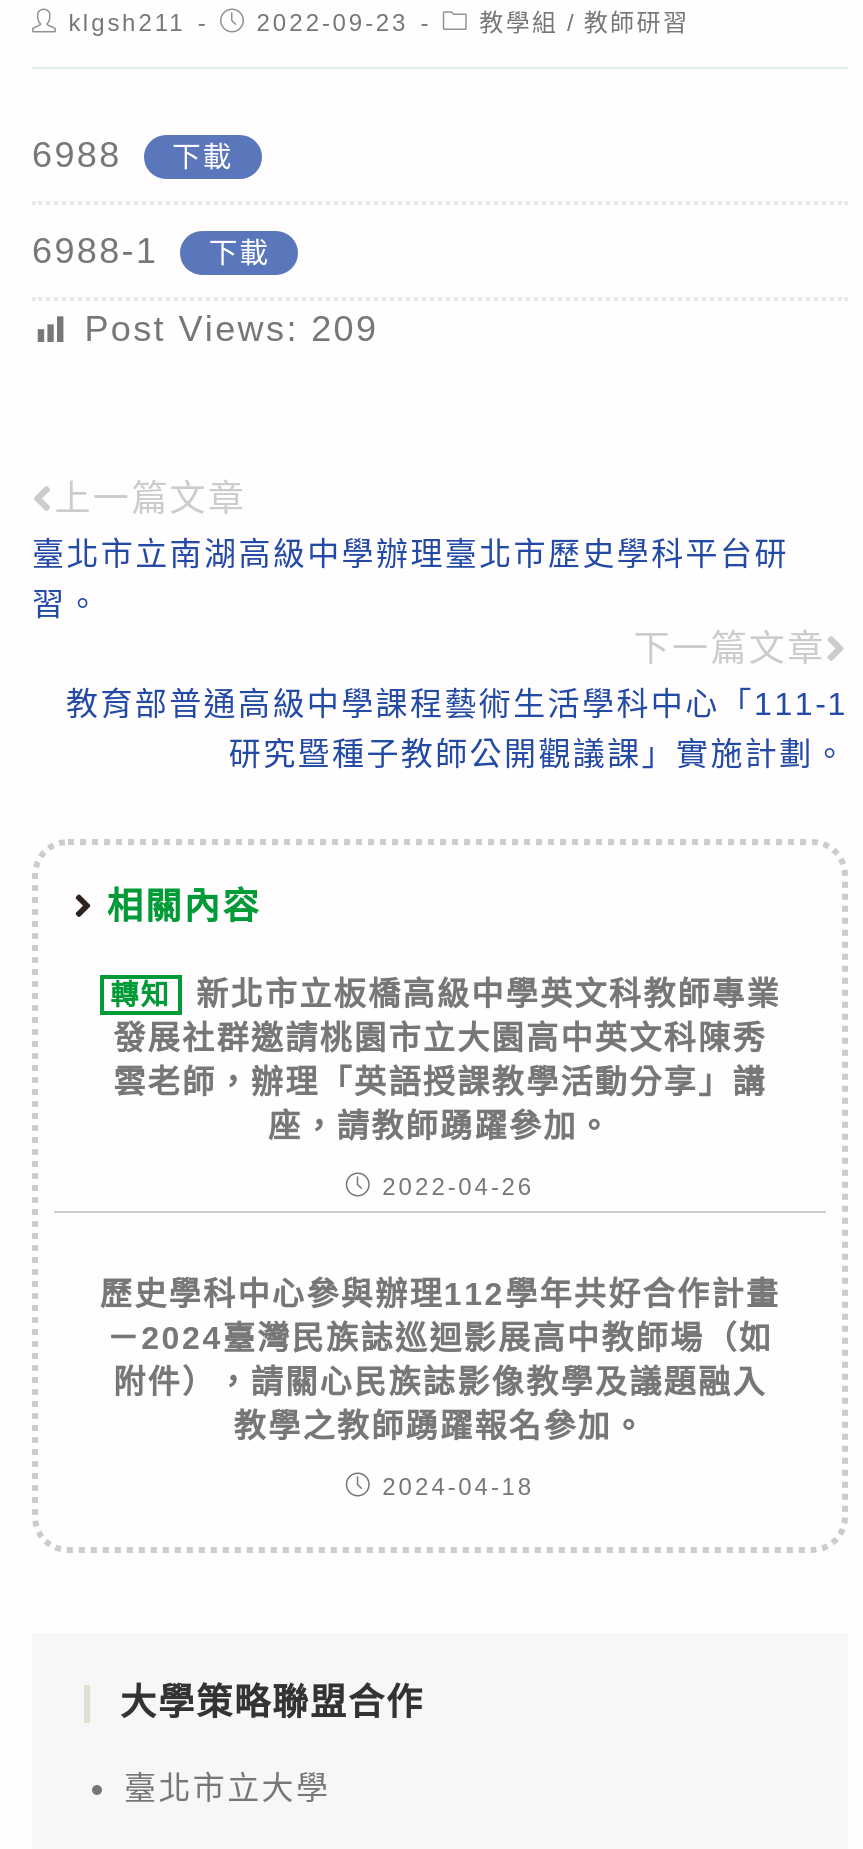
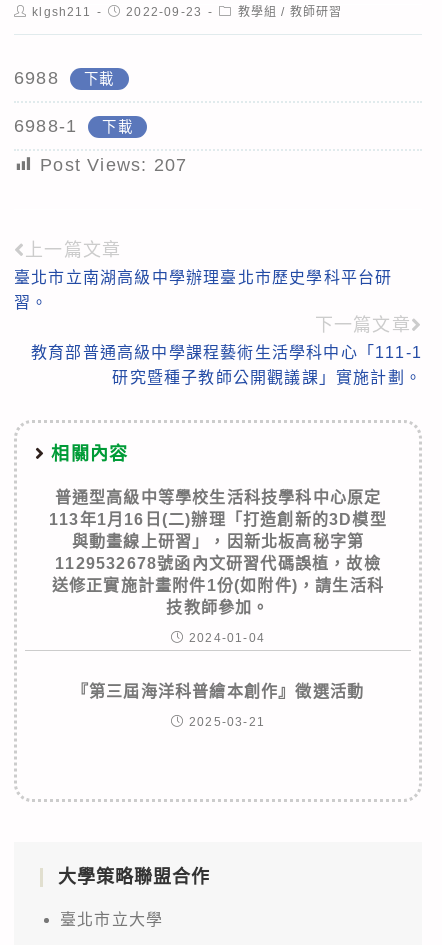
- Post Views: 209
+ Post Views: 207

- 轉知
- 新北市立板橋高級中學英文科教師專業
- 發展社群邀請桃園市立大園高中英文科陳秀
- 雲老師，辦理「英語授課教學活動分享」講
- 座，請教師踴躍參加。
+ 普通型高級中等學校生活科技學科中心原定
+ 113年1月16日(二)辦理「打造創新的3D模型
+ 與動畫線上研習」，因新北板高秘字第
+ 1129532678號函內文研習代碼誤植，故檢
+ 送修正實施計畫附件1份(如附件)，請生活科
+ 技教師參加。

- 2022-04-26
+ 2024-01-04

- 歷史學科中心參與辦理112學年共好合作計畫
- －2024臺灣民族誌巡迴影展高中教師場（如
- 附件），請關心民族誌影像教學及議題融入
- 教學之教師踴躍報名參加。
+ 『第三屆海洋科普繪本創作』徵選活動

- 2024-04-18
+ 2025-03-21
